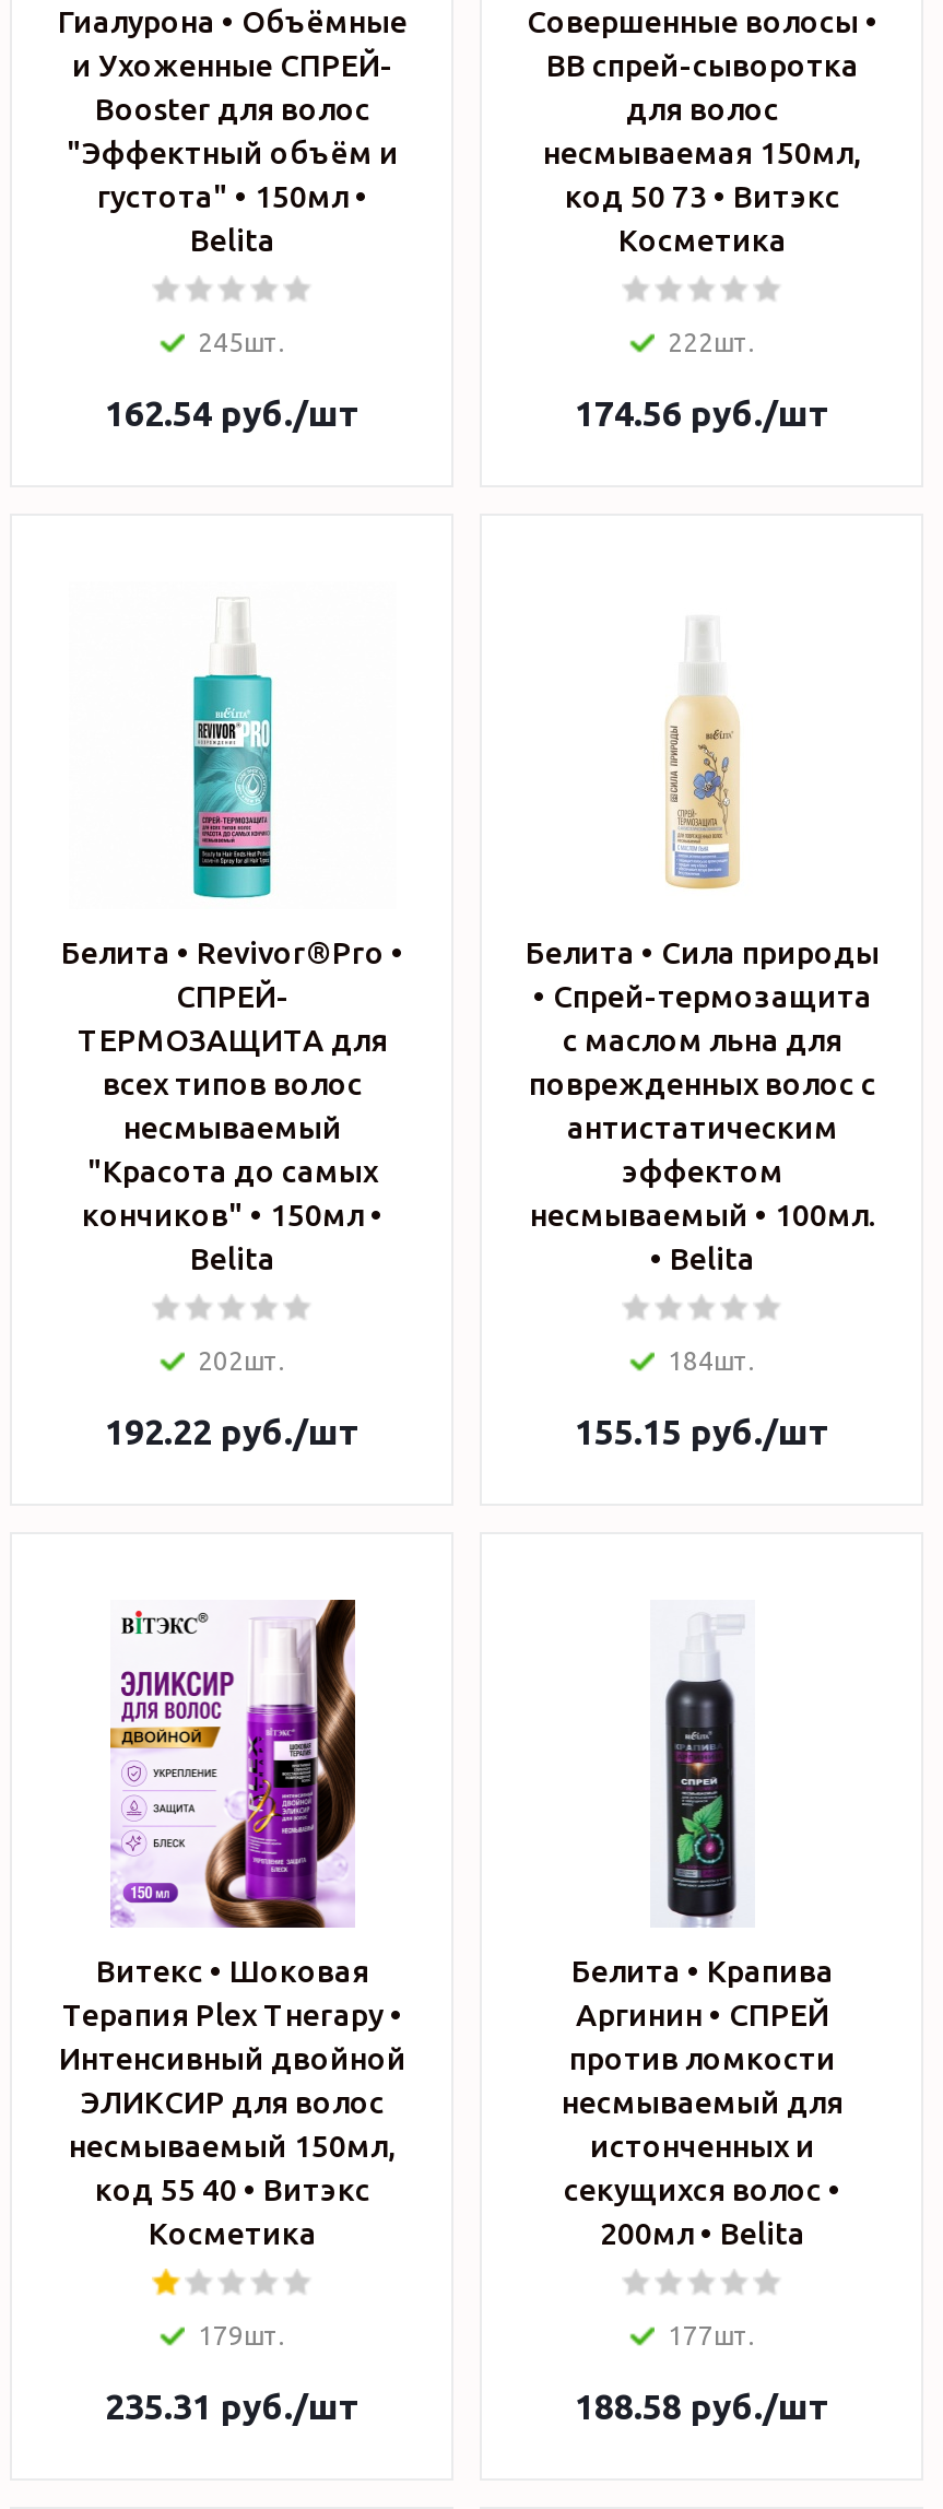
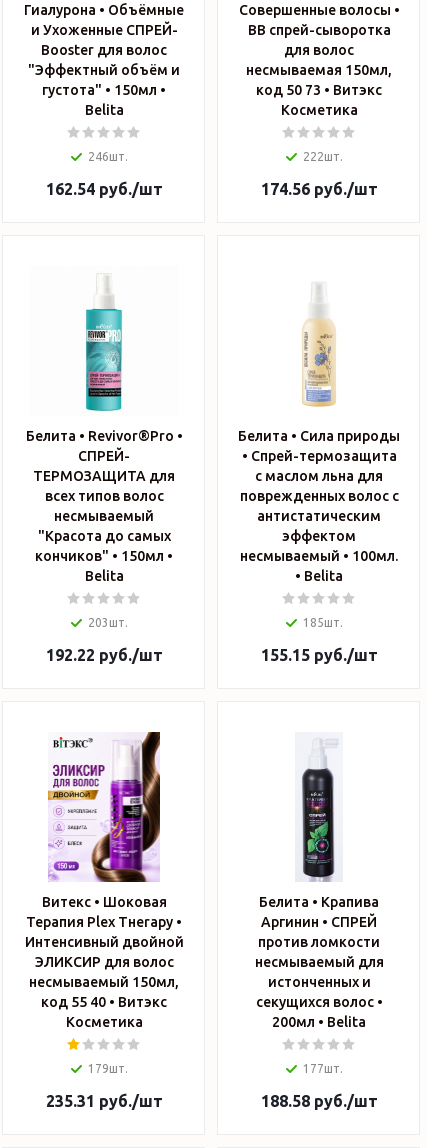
- 245шт.
+ 246шт.

- 202шт.
+ 203шт.

- 184шт.
+ 185шт.
